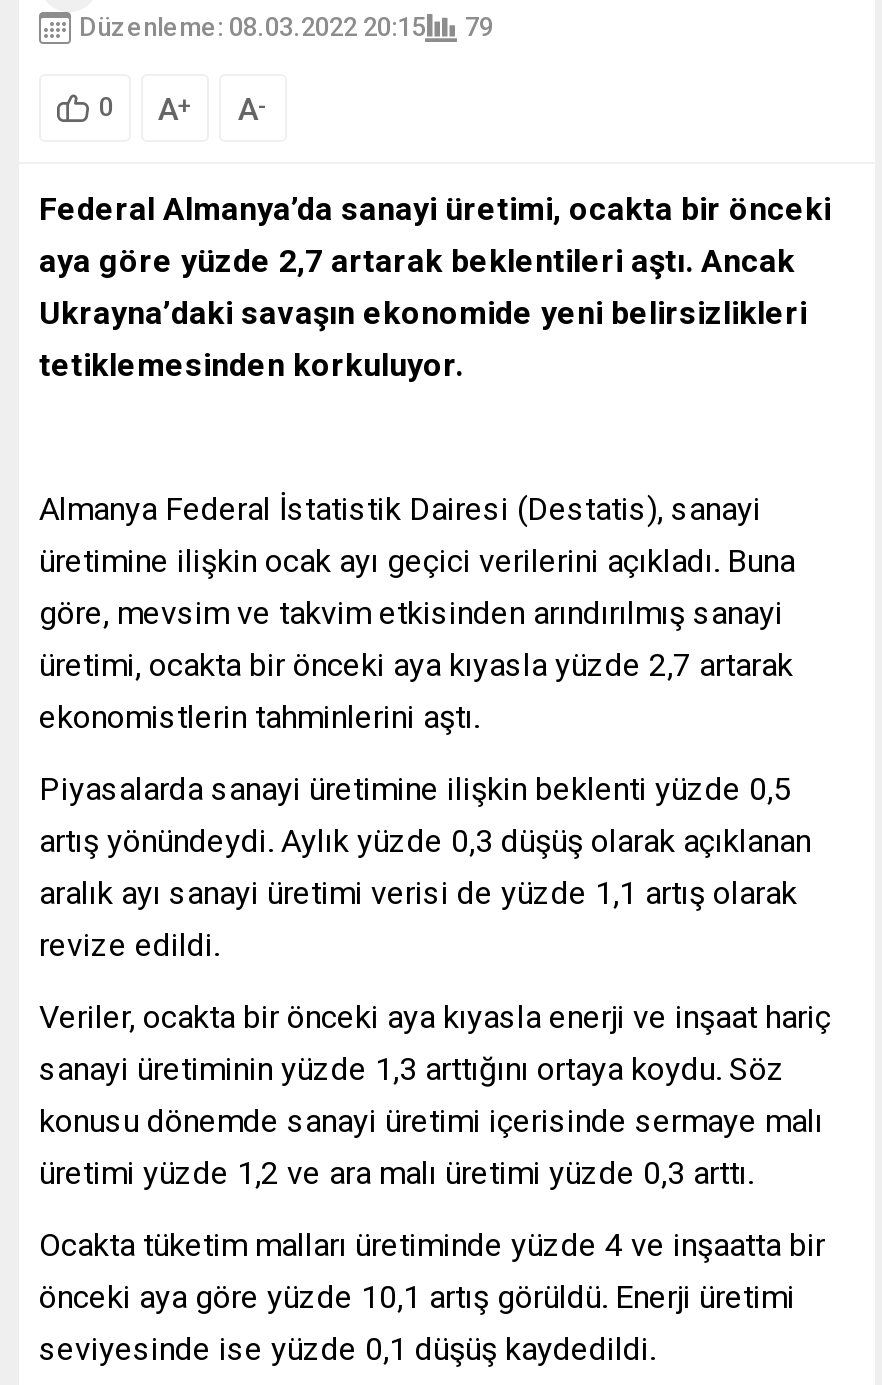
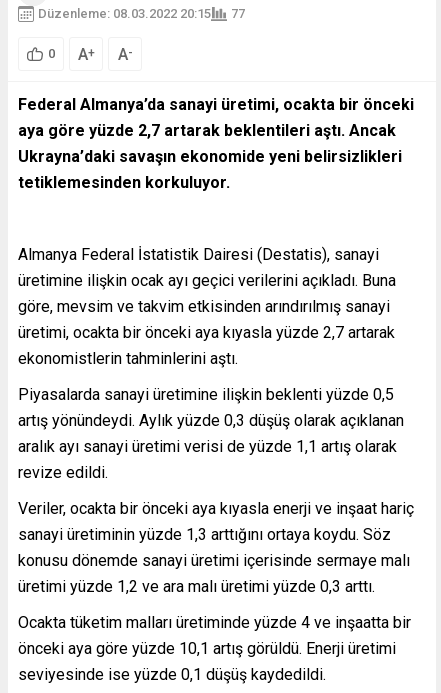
- Düzenleme: 08.03.2022 20:15 79
+ Düzenleme: 08.03.2022 20:15 77
